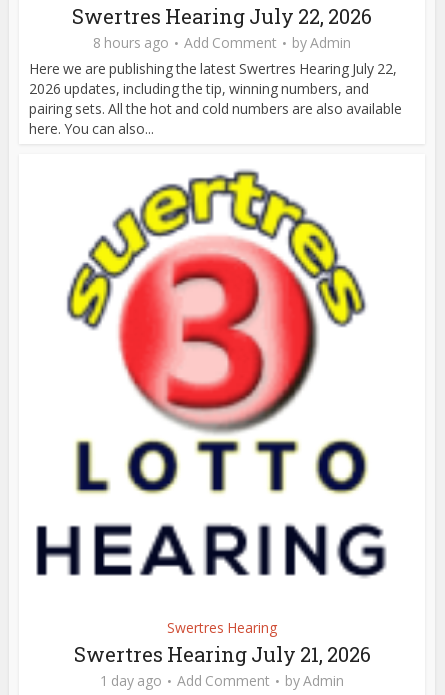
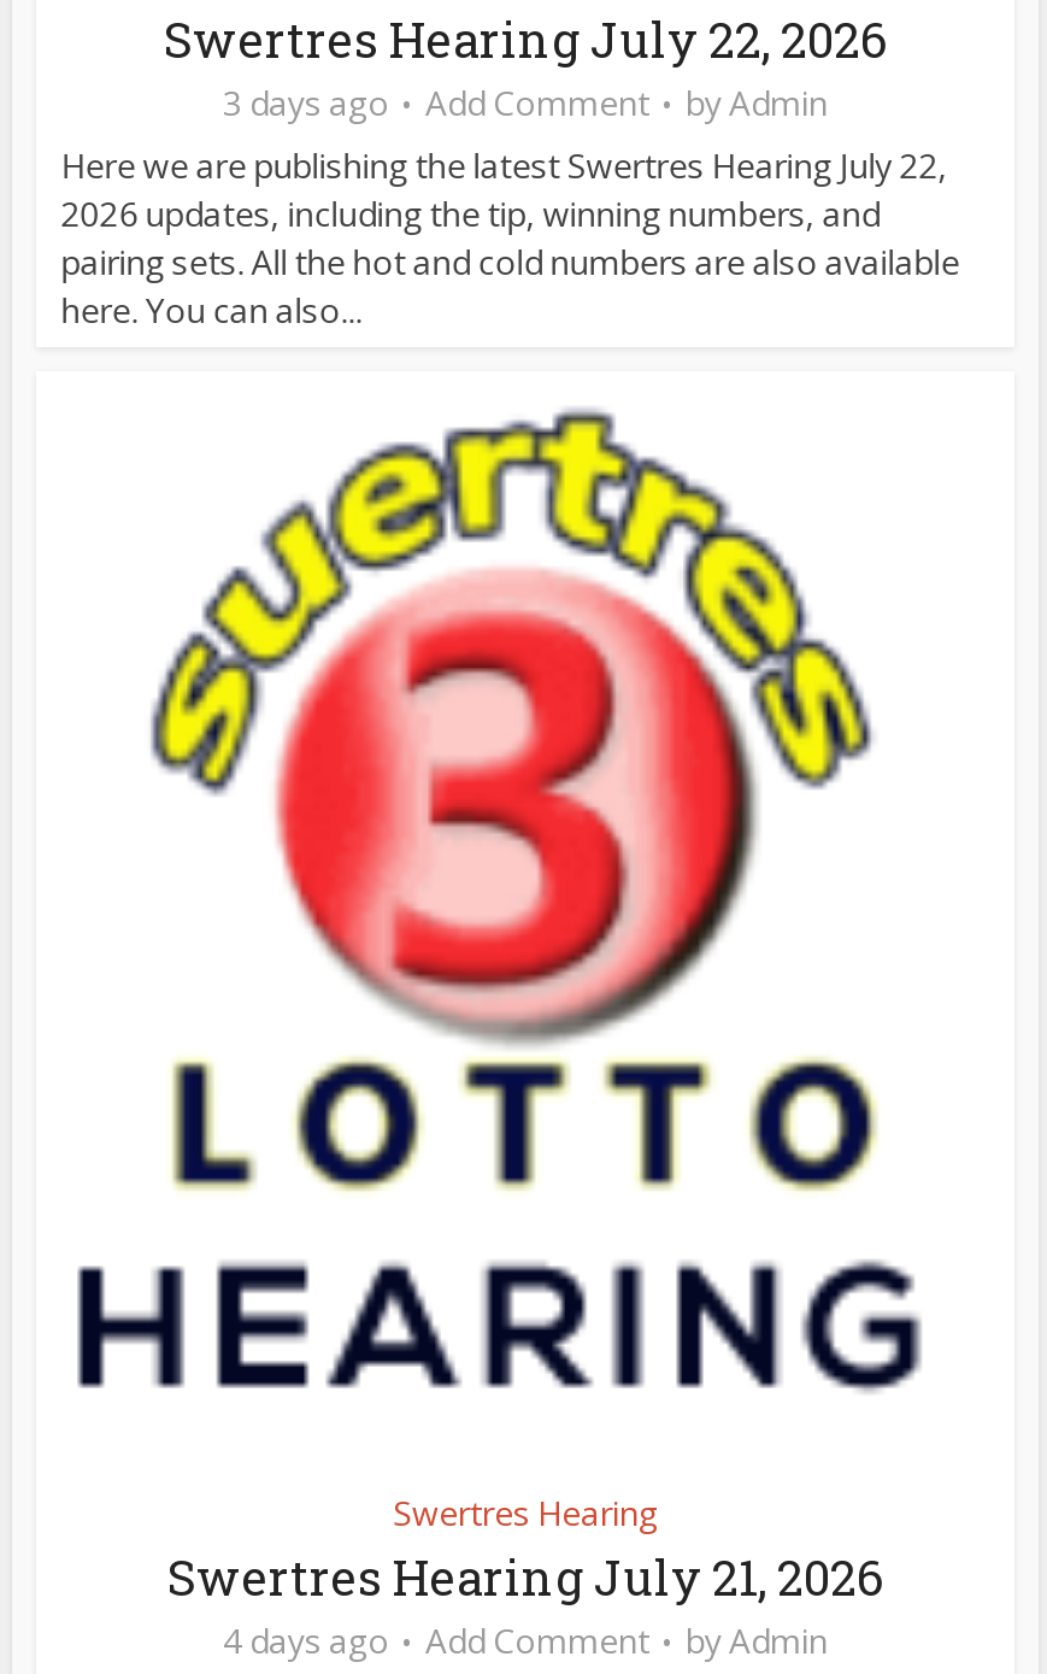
- 8 hours ago Add Comment byAdmin
+ 3 days ago Add Comment byAdmin

- 1 day ago Add Comment byAdmin
+ 4 days ago Add Comment byAdmin
